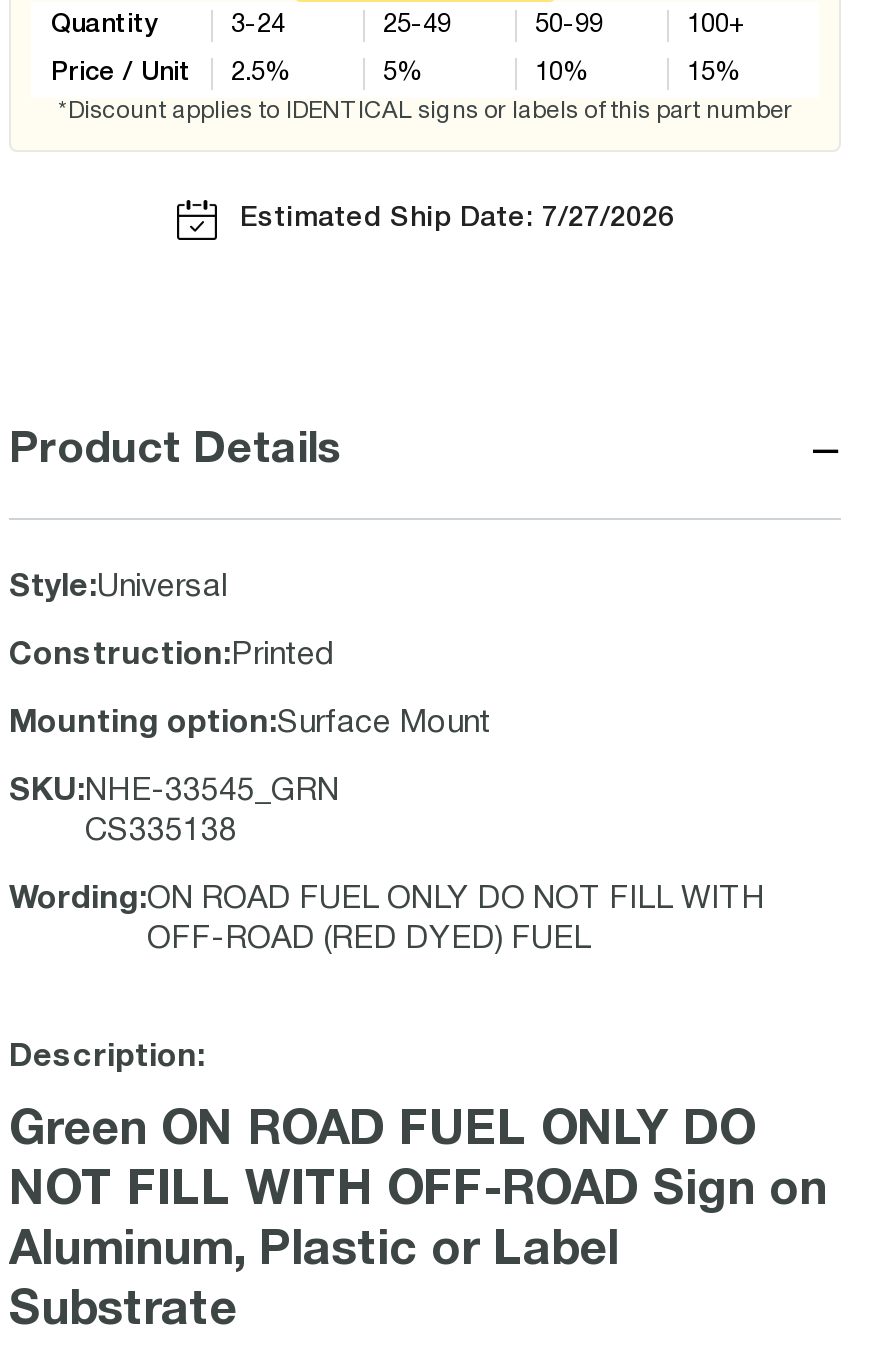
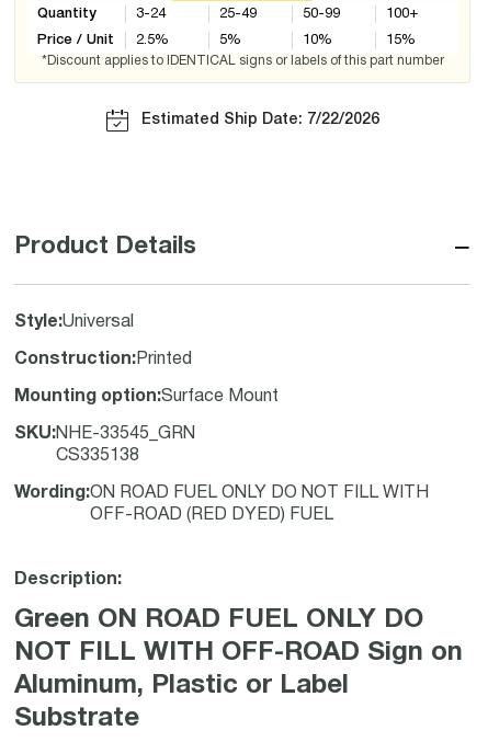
- Estimated Ship Date: 7/27/2026
+ Estimated Ship Date: 7/22/2026
